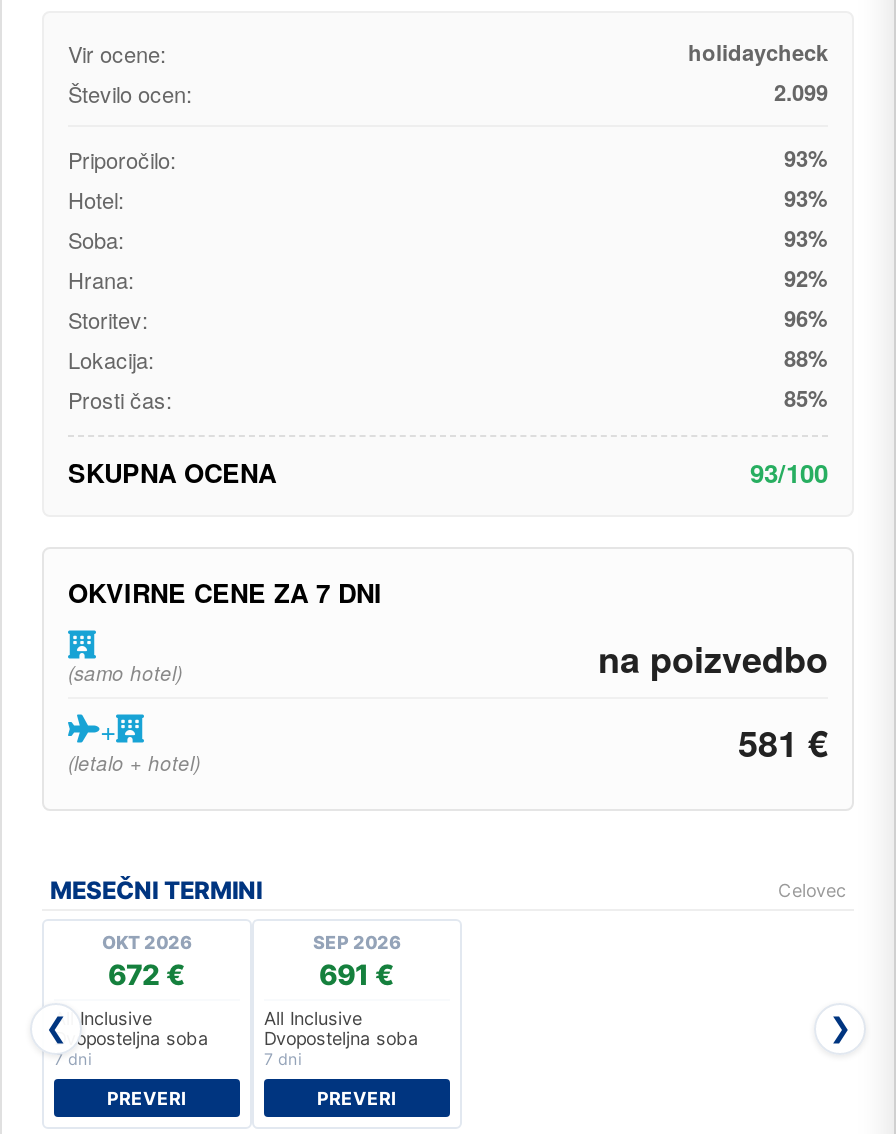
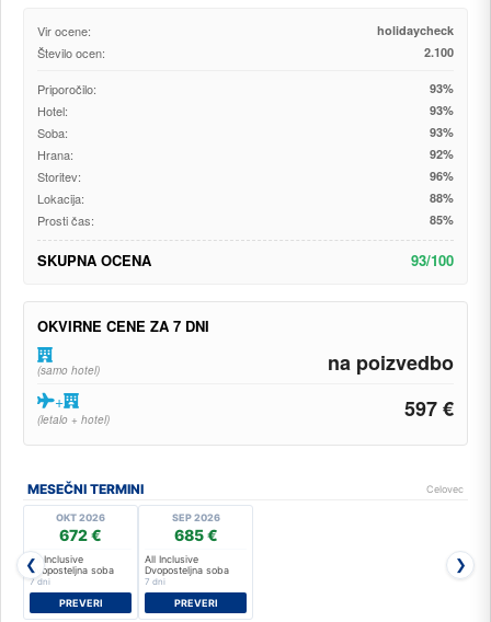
- 2.099
+ 2.100

- 581 €
+ 597 €

- 691 €
+ 685 €
